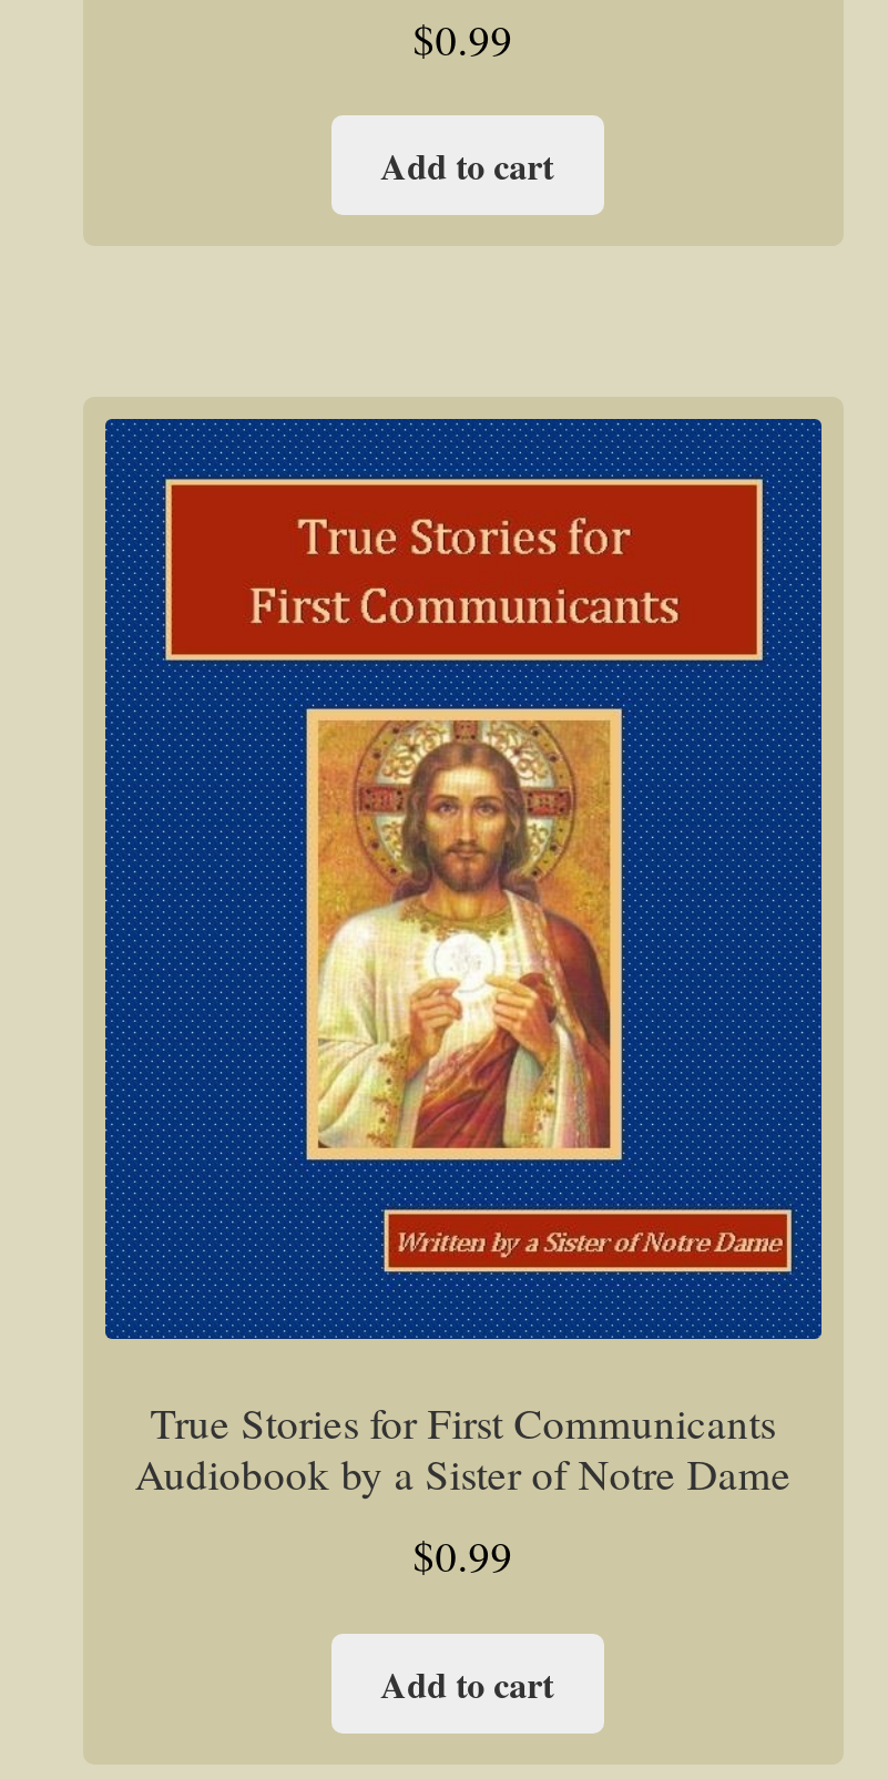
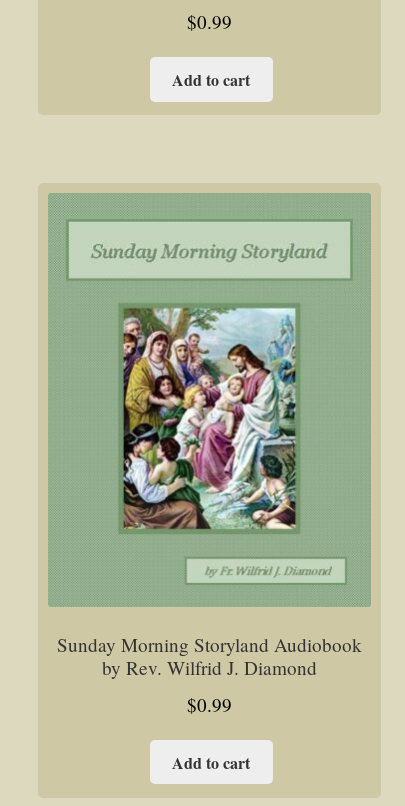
- [image]
- True Stories for First Communicants
- Audiobook by a Sister of Notre Dame
+ [image]
+ Sunday Morning Storyland Audiobook
+ by Rev. Wilfrid J. Diamond
